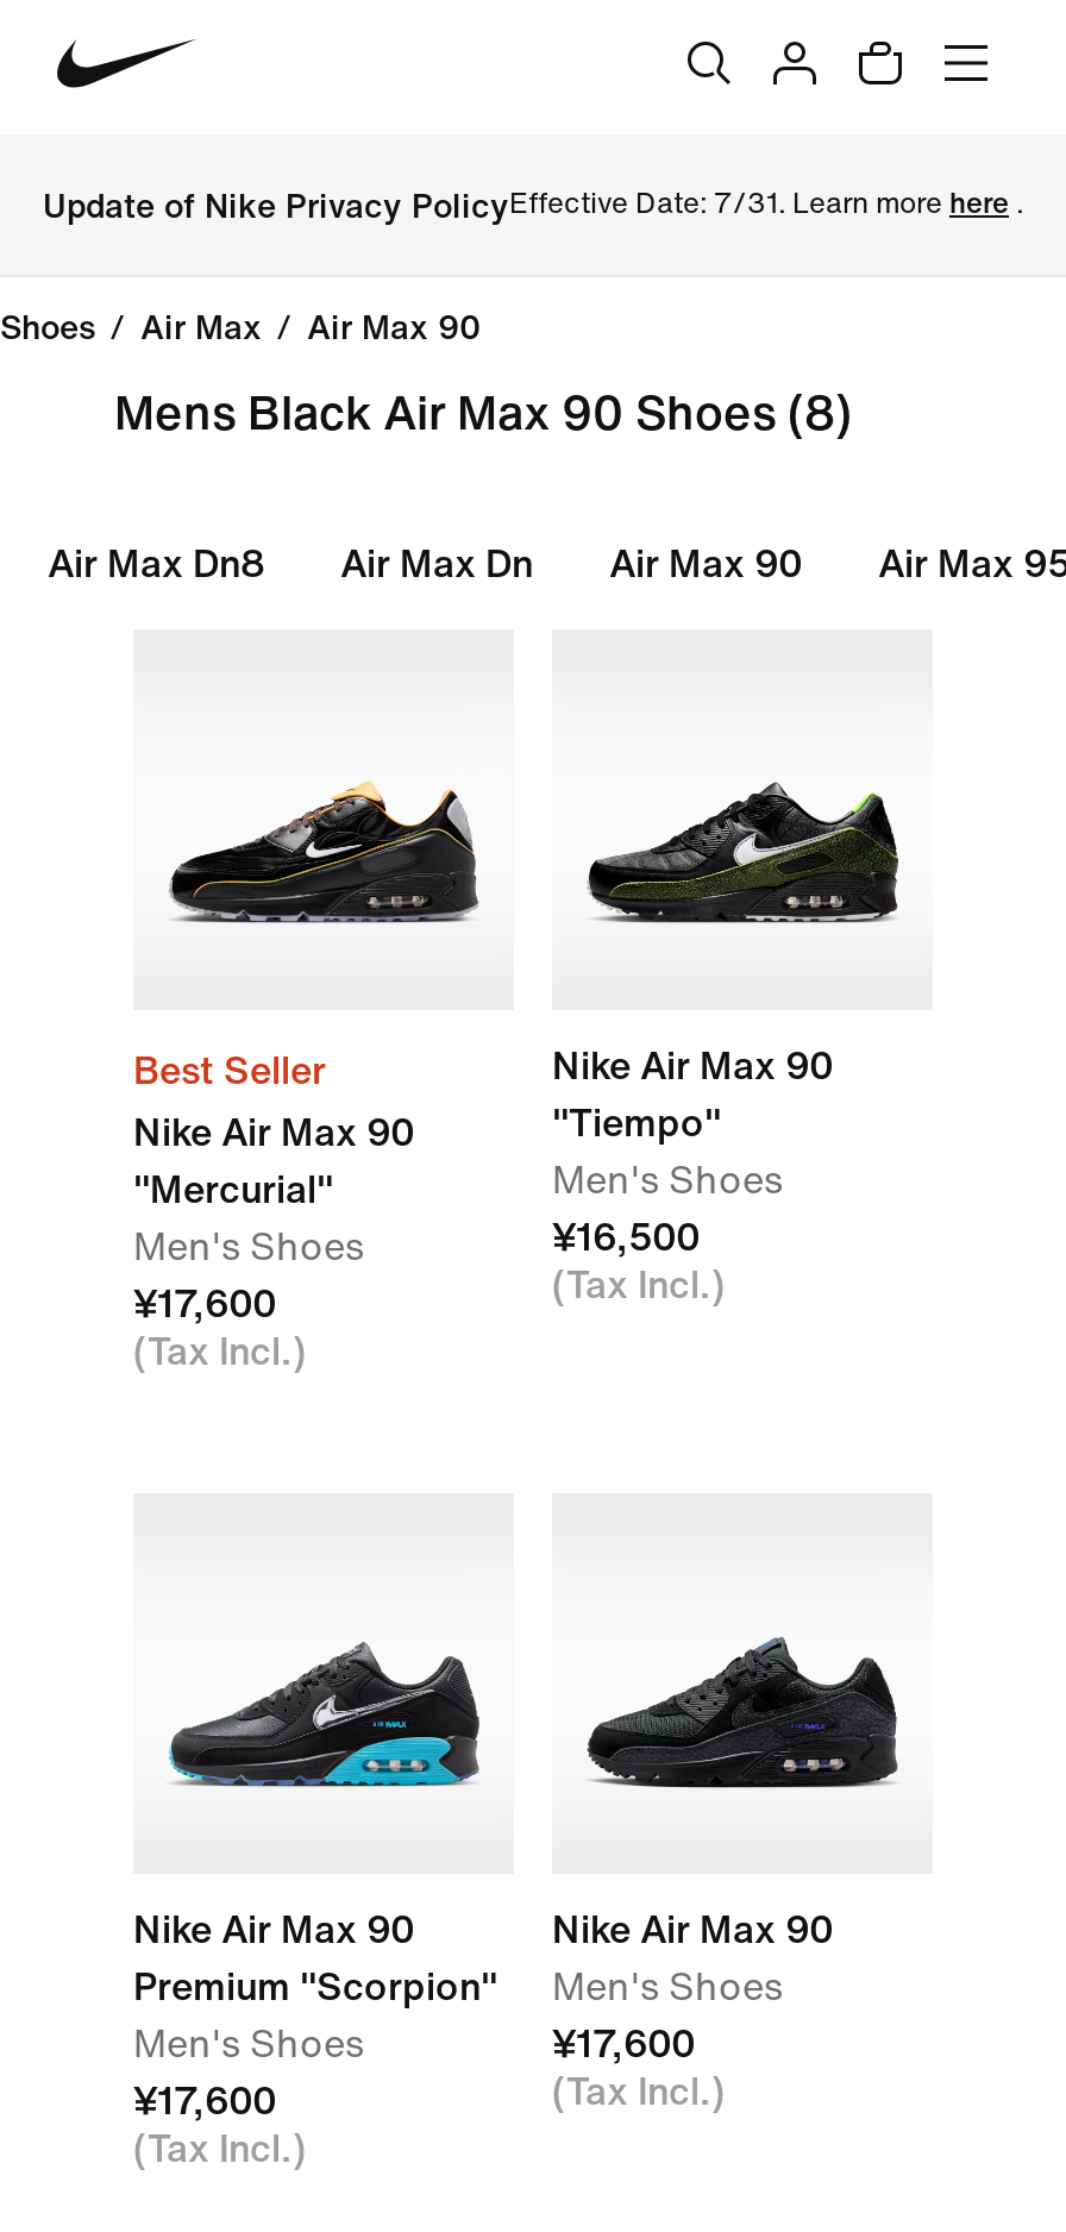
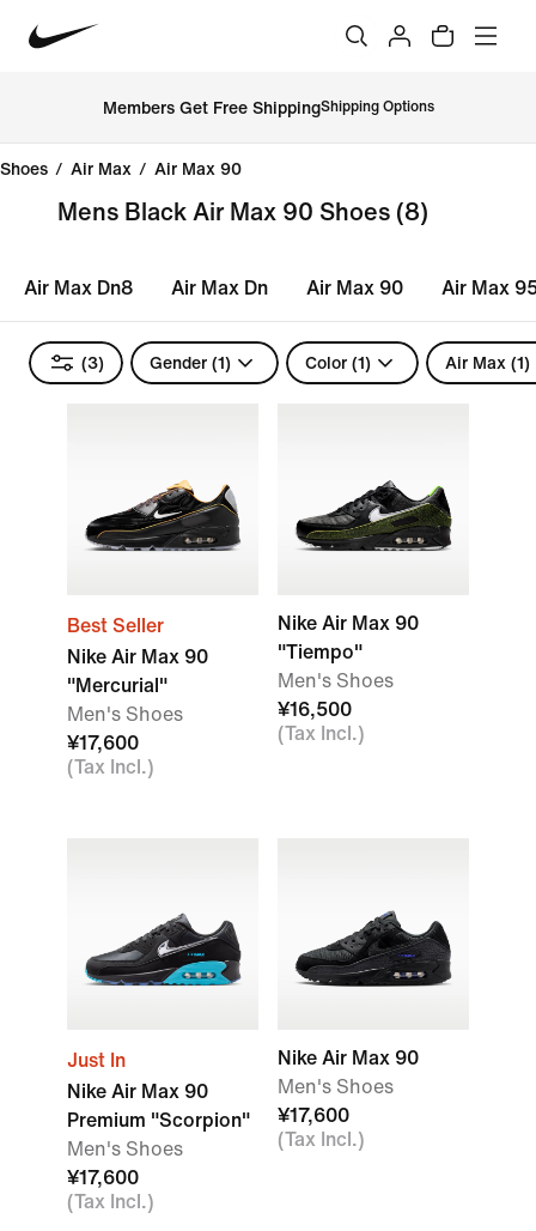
- Update of Nike Privacy PolicyEffective Date: 7/31. Learn more here.
+ Members Get Free ShippingShipping Options

+ (3)
+ Gender (1)
+ Color (1)
+ Air Max (1)

+ Just In
